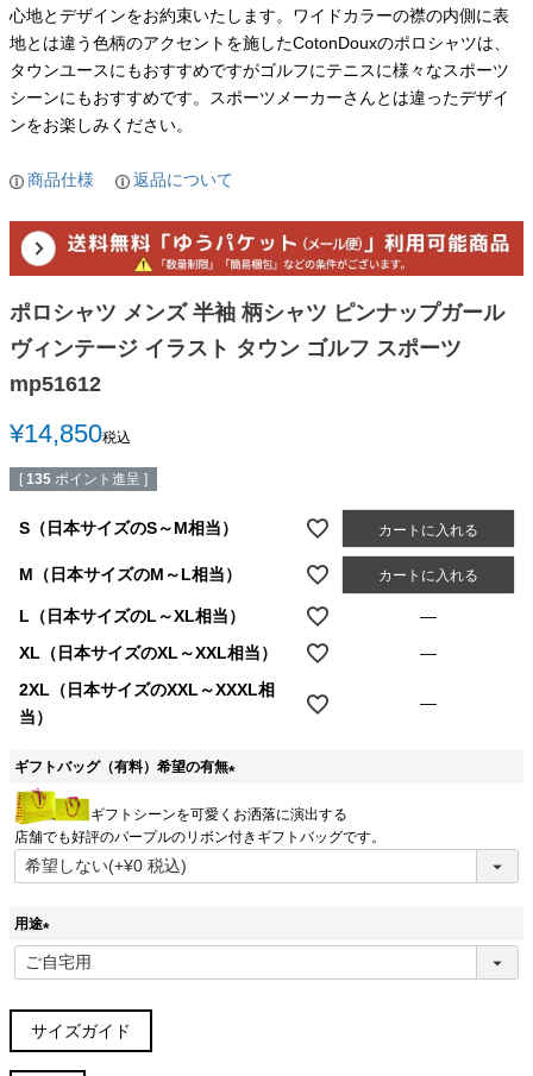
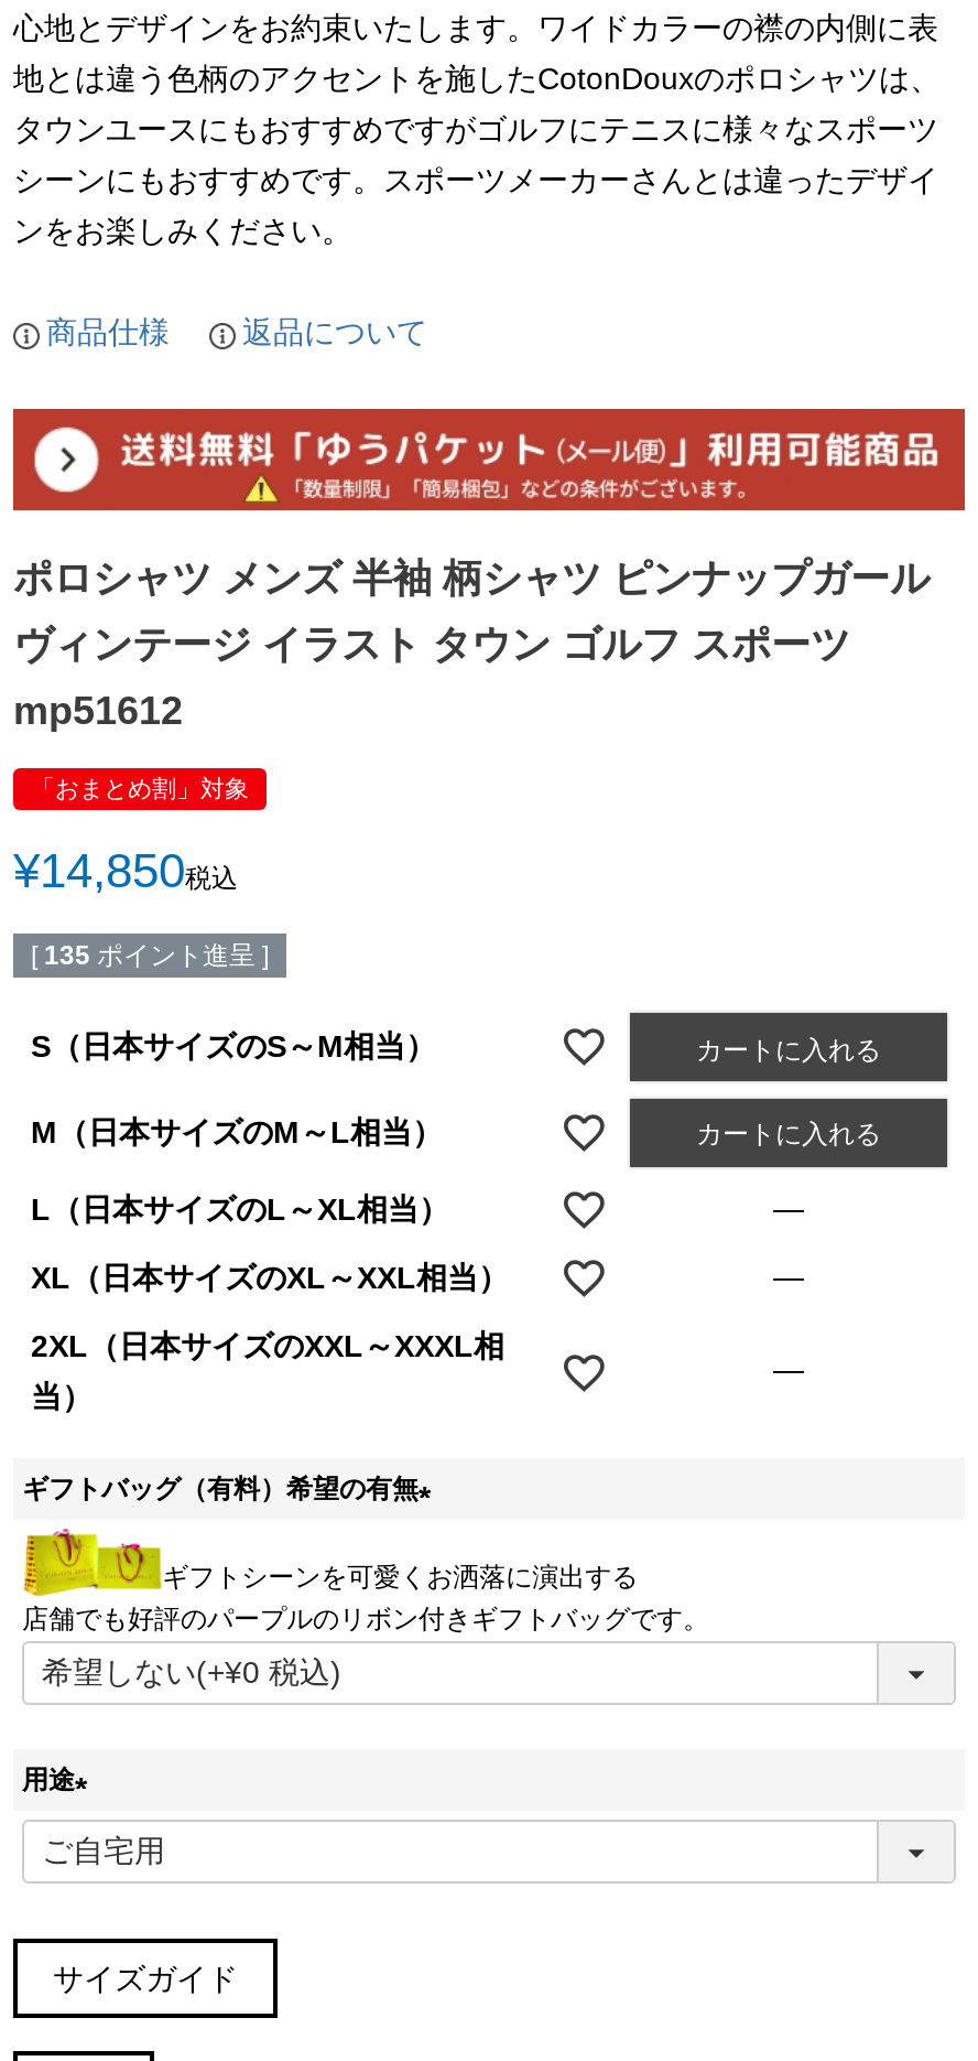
+ 「おまとめ割」対象
